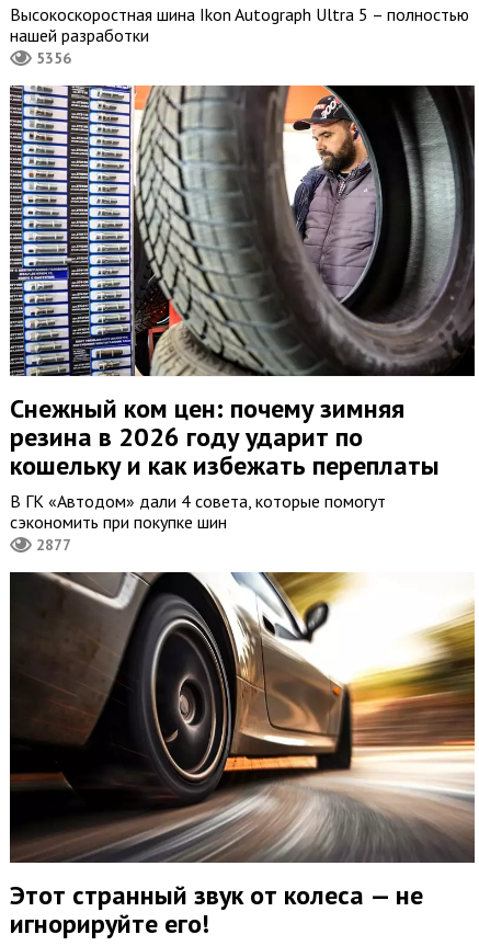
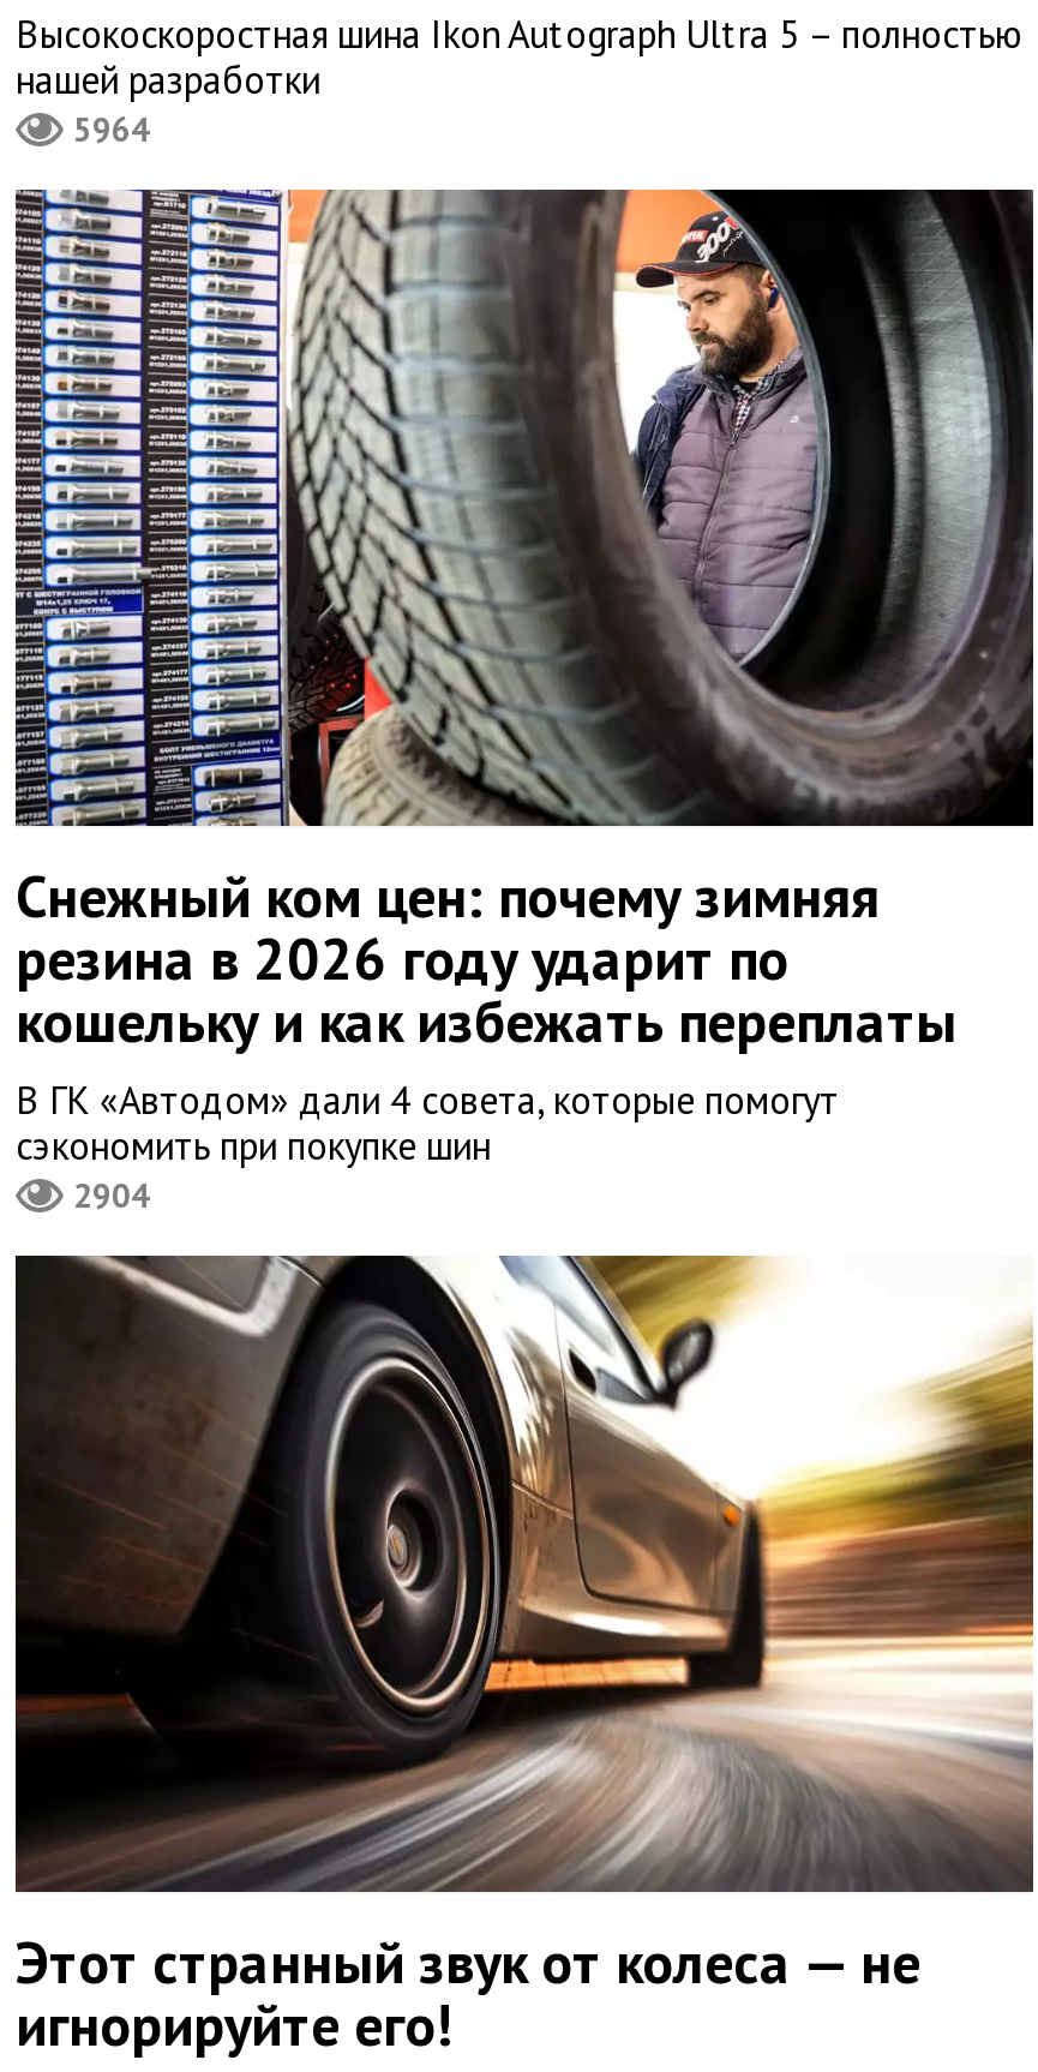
- 5356
+ 5964

- 2877
+ 2904
